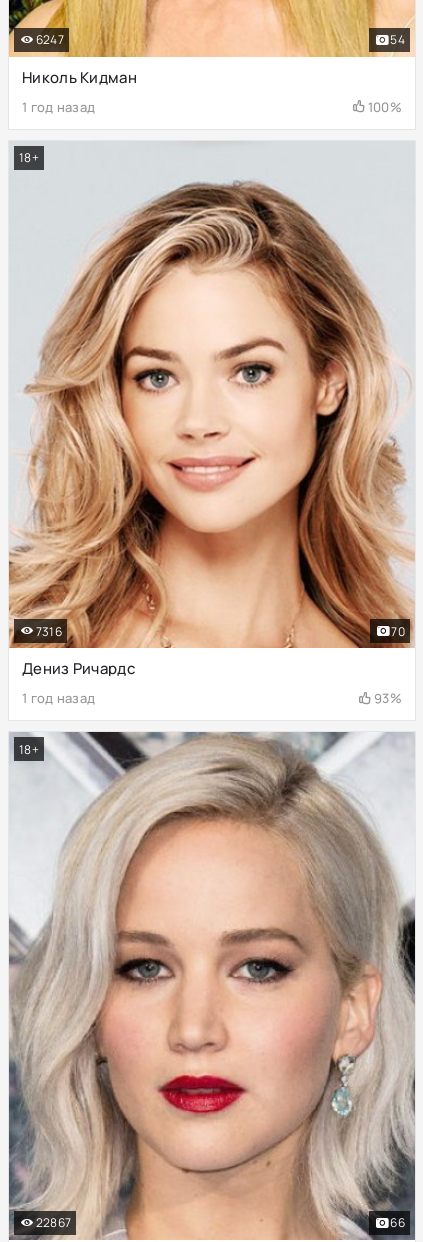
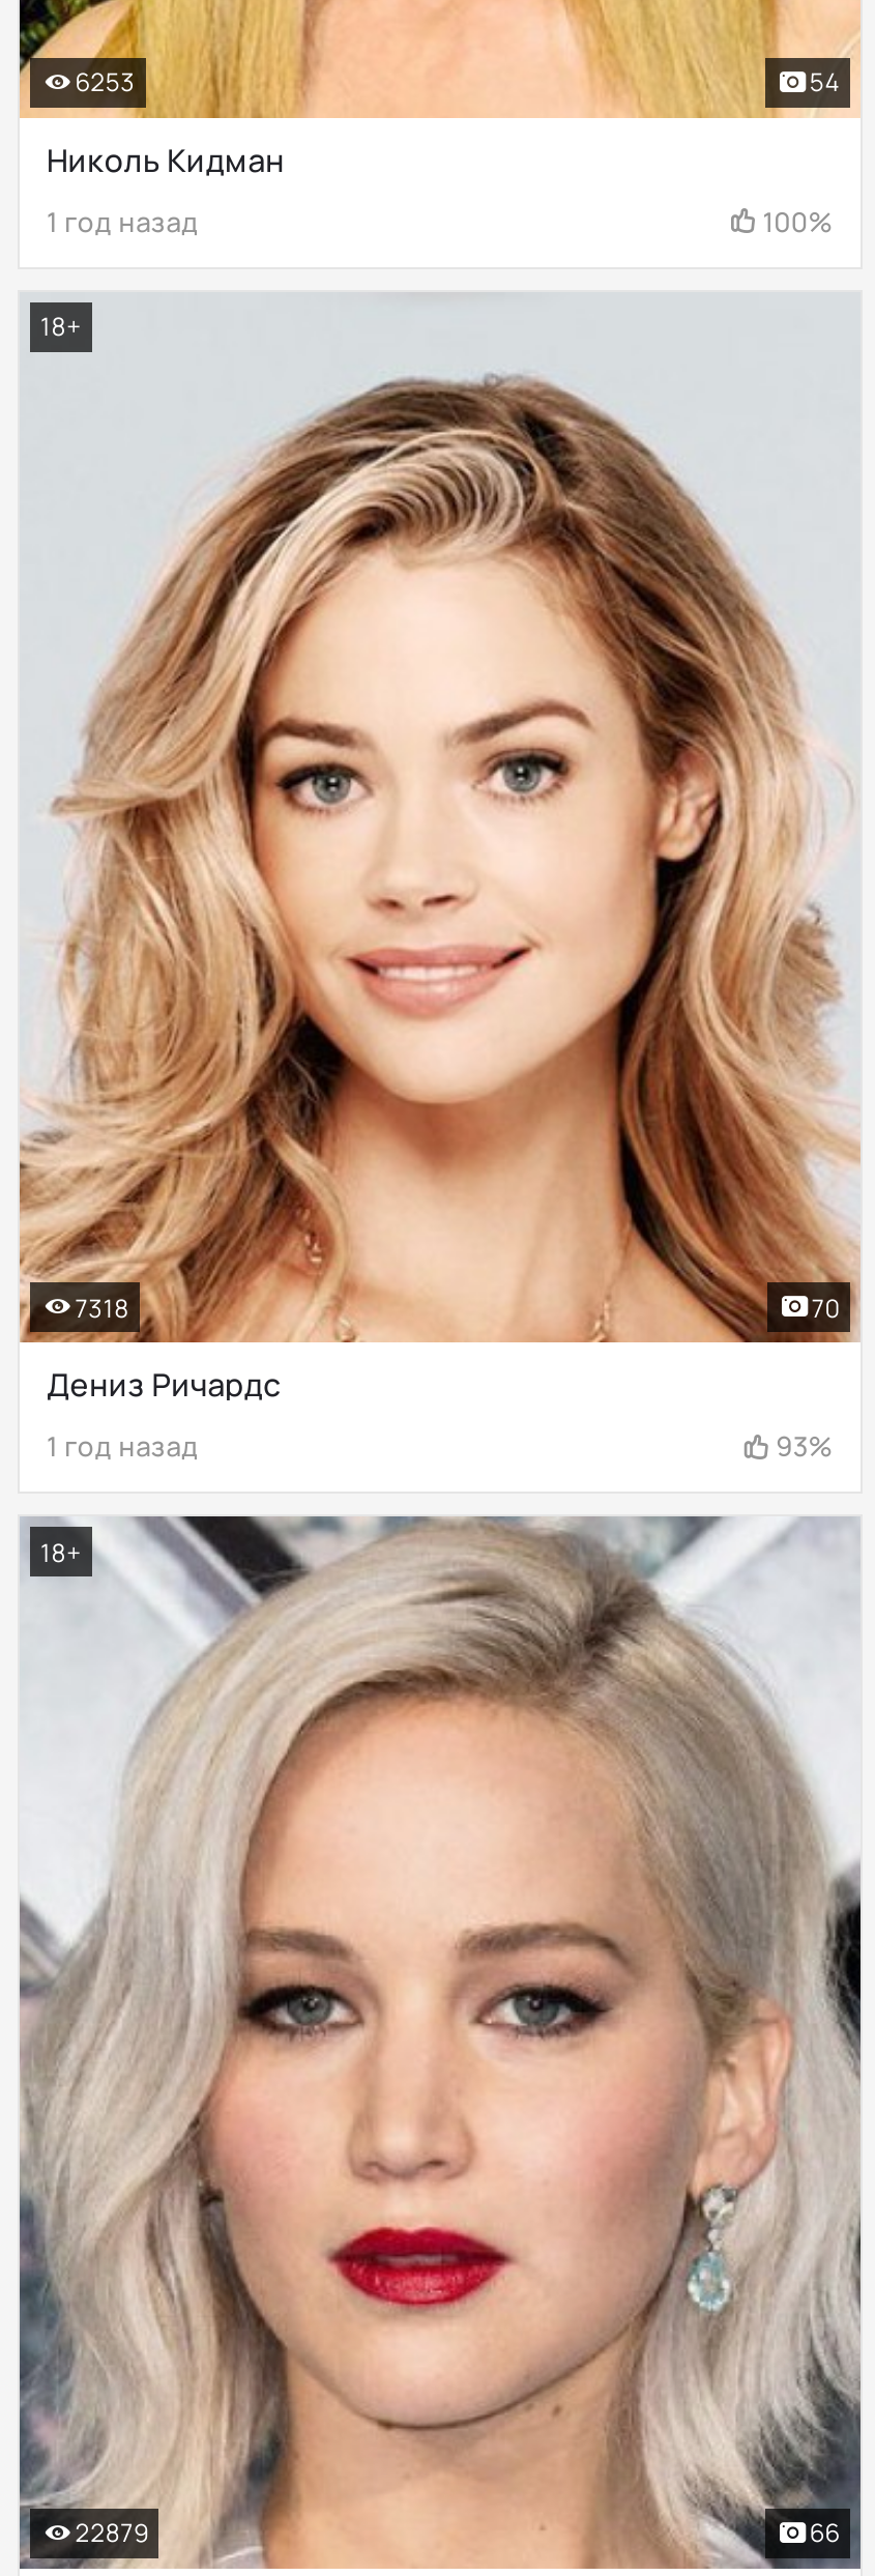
- 6247
+ 6253

- 7316
+ 7318

- 22867
+ 22879
